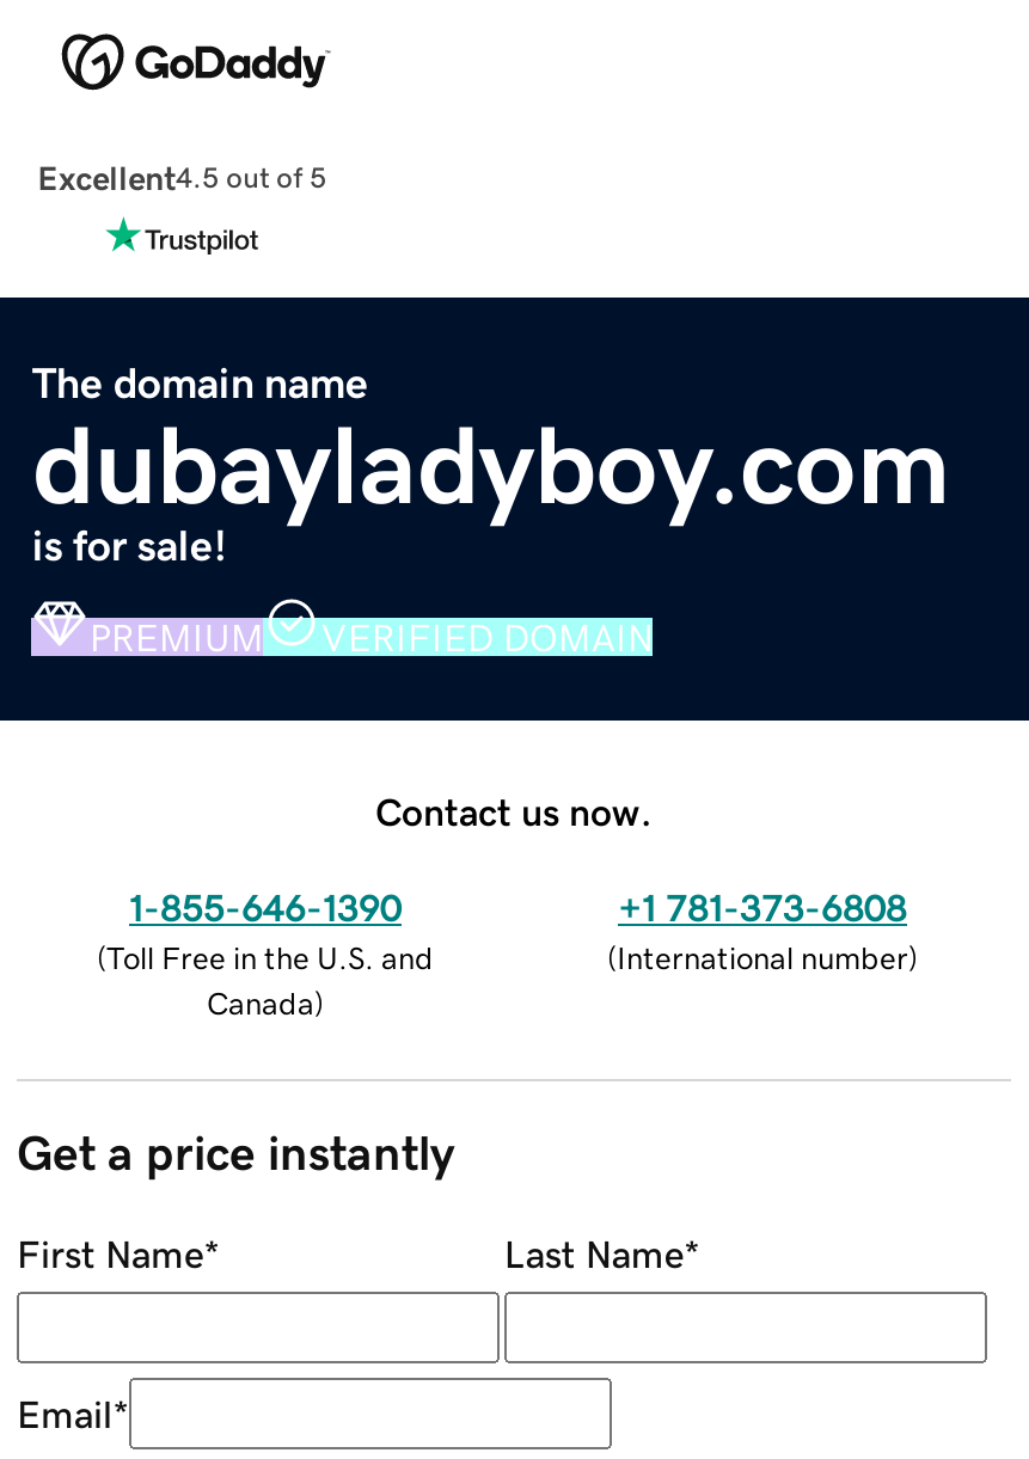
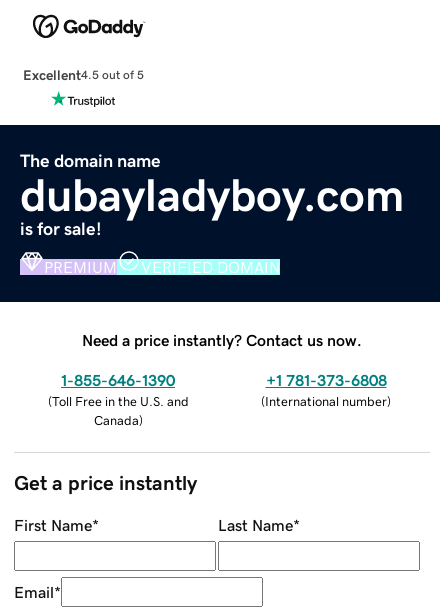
- Contact us now.
+ Need a price instantly? Contact us now.
